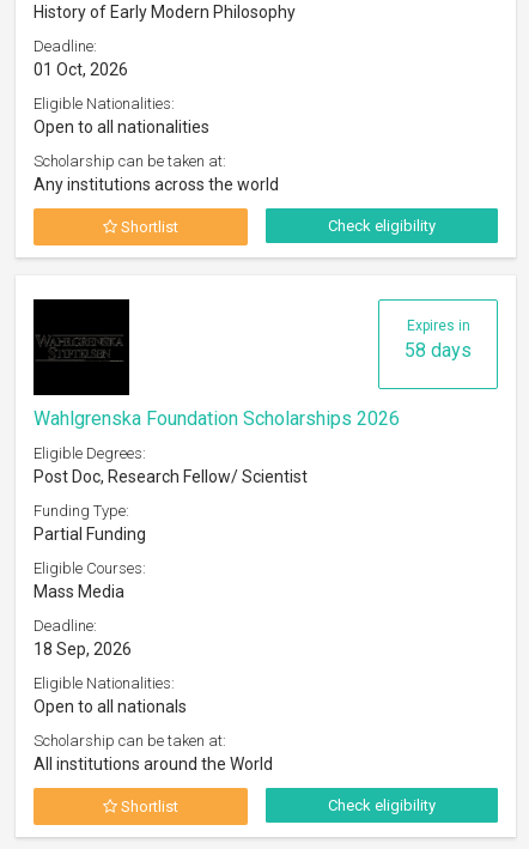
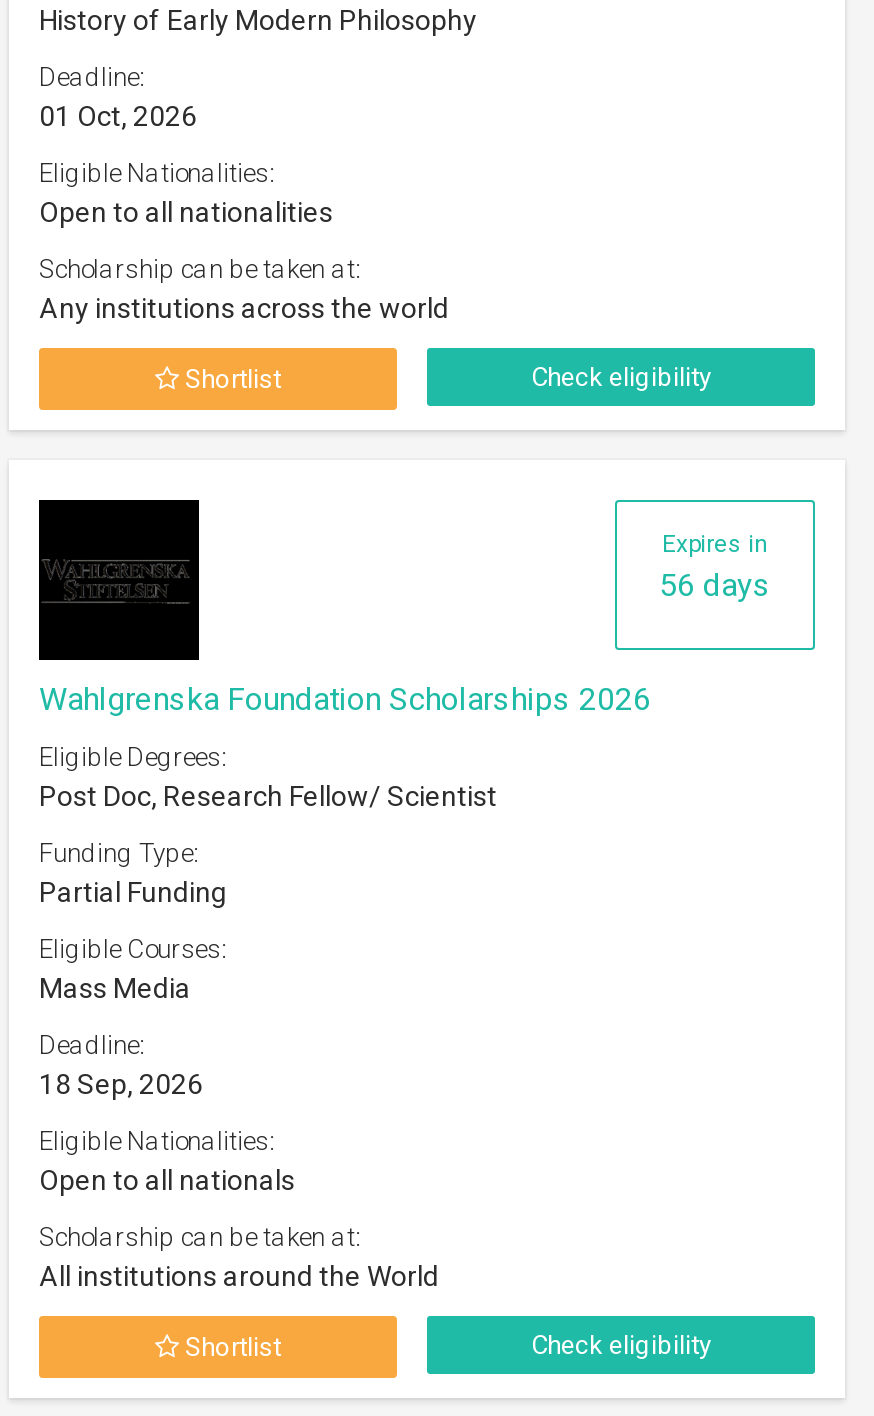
- 58 days
+ 56 days
